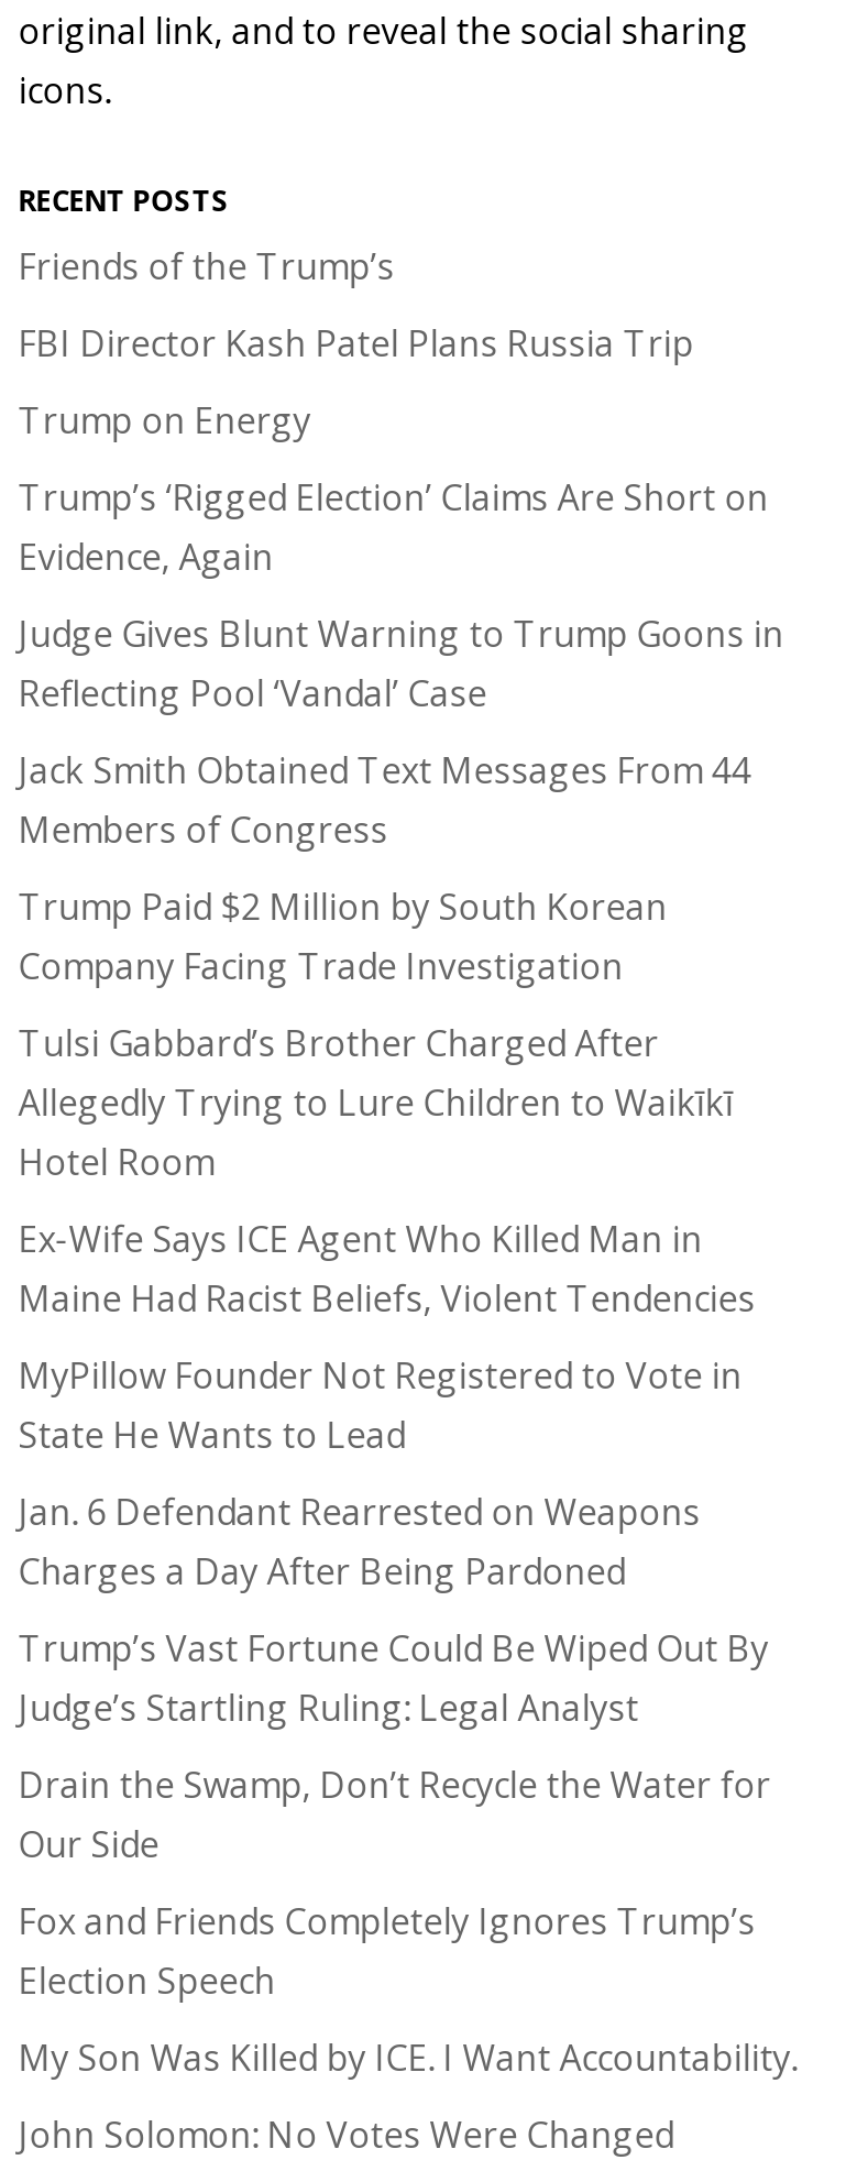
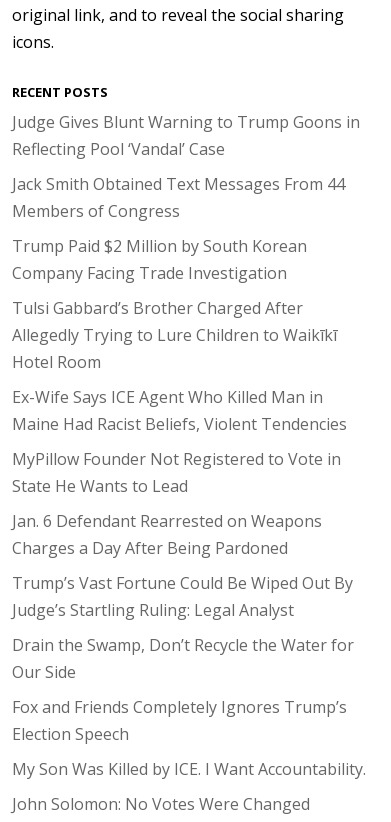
- Friends of the Trump’s
- FBI Director Kash Patel Plans Russia Trip
- Trump on Energy
- Trump’s ‘Rigged Election’ Claims Are Short on
- Evidence, Again
